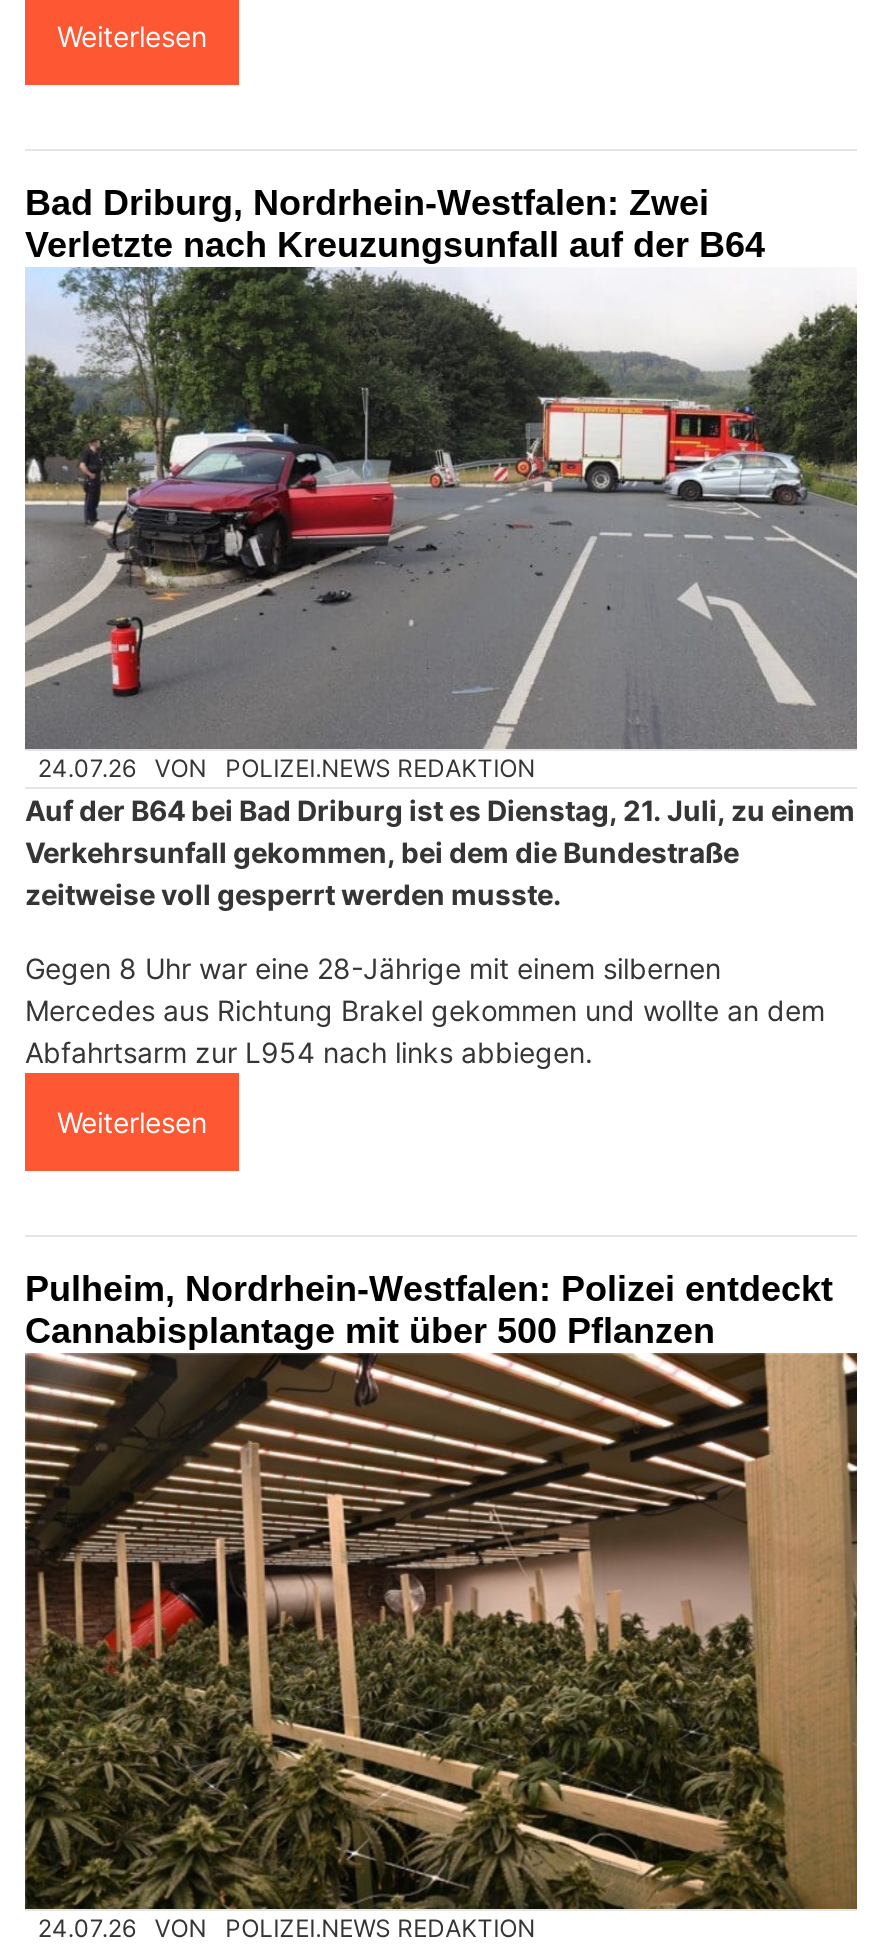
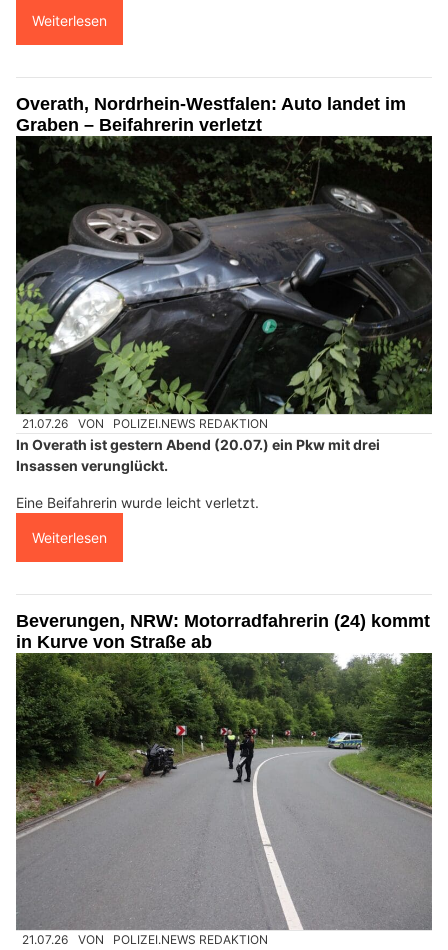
- Bad Driburg, Nordrhein-Westfalen: Zwei
- Verletzte nach Kreuzungsunfall auf der B64
+ Overath, Nordrhein-Westfalen: Auto landet im
+ Graben – Beifahrerin verletzt

- [image]
- 24.07.26 VON POLIZEI.NEWS REDAKTION
+ [image]
+ 21.07.26 VON POLIZEI.NEWS REDAKTION

moved down: VON | POLIZEI.NEWS REDAKTION

- Auf der B64 bei Bad Driburg ist es Dienstag, 21. Juli, zu einem
- Verkehrsunfall gekommen, bei dem die Bundestraße
- zeitweise voll gesperrt werden musste.
+ In Overath ist gestern Abend (20.07.) ein Pkw mit drei
+ Insassen verunglückt.

- Gegen 8 Uhr war eine 28-Jährige mit einem silbernen
- Mercedes aus Richtung Brakel gekommen und wollte an dem
- Abfahrtsarm zur L954 nach links abbiegen.
+ Eine Beifahrerin wurde leicht verletzt.

- Pulheim, Nordrhein-Westfalen: Polizei entdeckt
- Cannabisplantage mit über 500 Pflanzen
+ Beverungen, NRW: Motorradfahrerin (24) kommt
+ in Kurve von Straße ab

- [image]
- 24.07.26 VON POLIZEI.NEWS REDAKTION
+ [image]
+ 21.07.26 VON POLIZEI.NEWS REDAKTION
